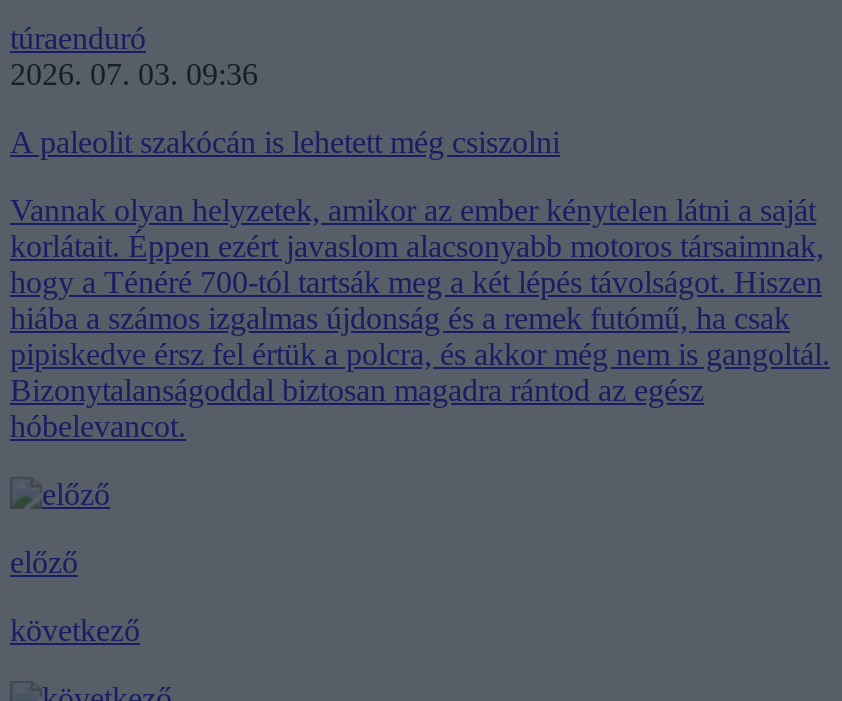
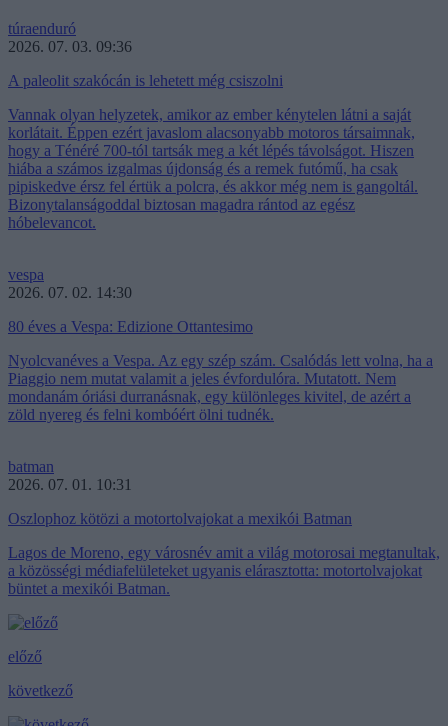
+ vespa
+ 2026. 07. 02. 14:30
+ 80 éves a Vespa: Edizione Ottantesimo
+ Nyolcvanéves a Vespa. Az egy szép szám. Csalódás lett volna, ha a
+ Piaggio nem mutat valamit a jeles évfordulóra. Mutatott. Nem
+ mondanám óriási durranásnak, egy különleges kivitel, de azért a
+ zöld nyereg és felni kombóért ölni tudnék.
+ batman
+ 2026. 07. 01. 10:31
+ Oszlophoz kötözi a motortolvajokat a mexikói Batman
+ Lagos de Moreno, egy városnév amit a világ motorosai megtanultak,
+ a közösségi médiafelületeket ugyanis elárasztotta: motortolvajokat
+ büntet a mexikói Batman.
